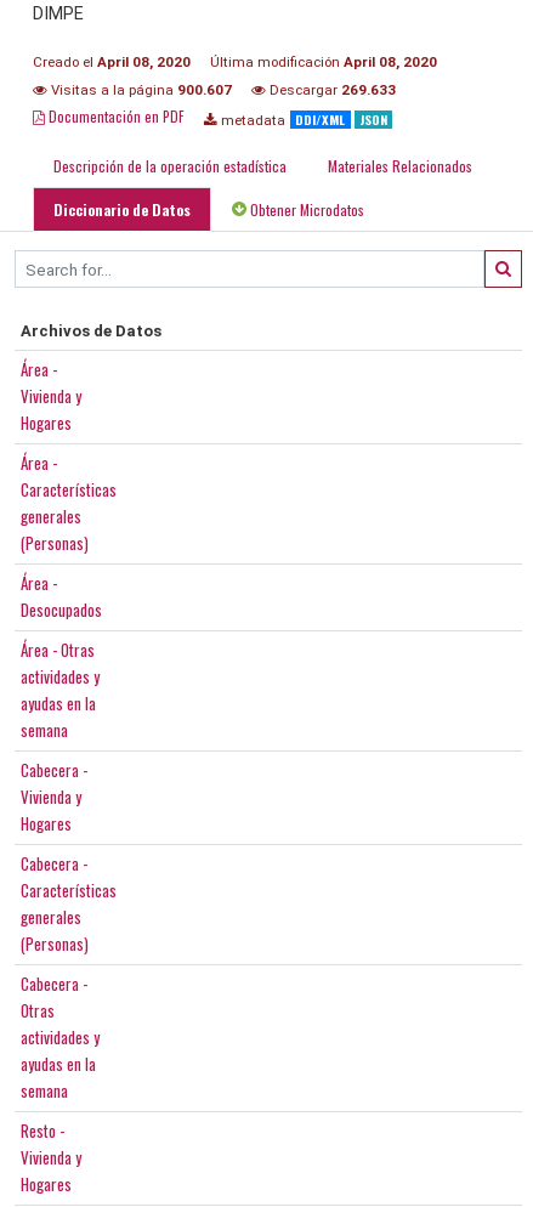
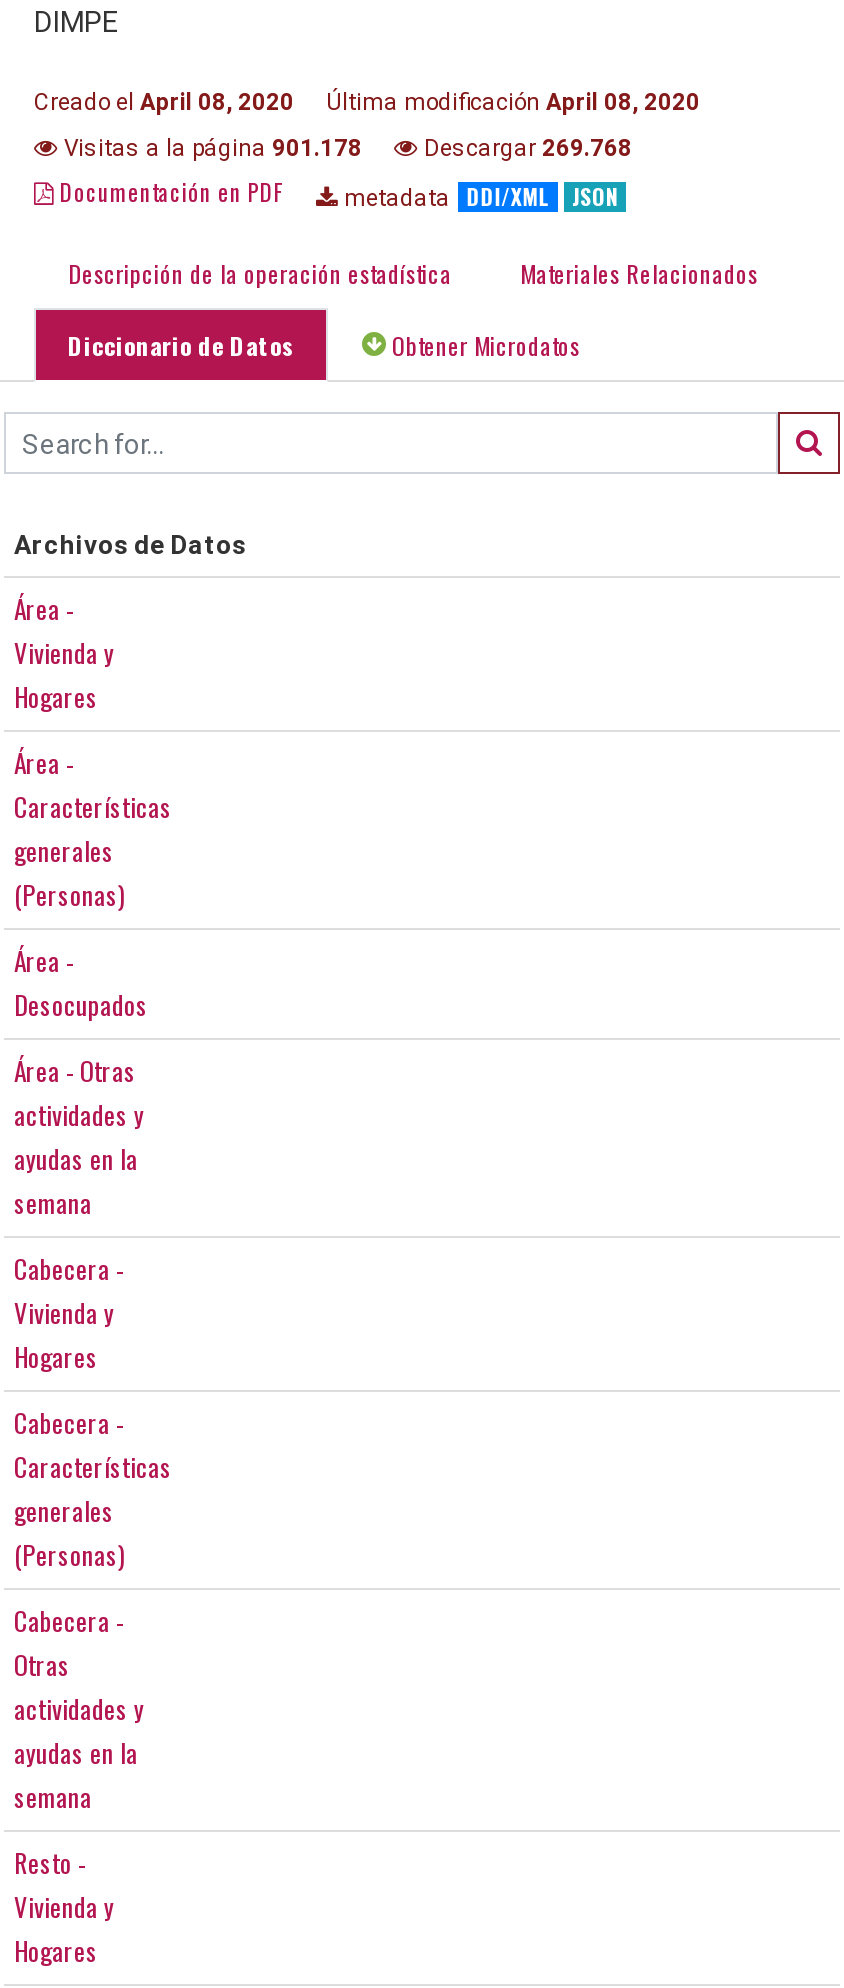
- Visitas a la página 900.607
+ Visitas a la página 901.178

- Descargar 269.633
+ Descargar 269.768
